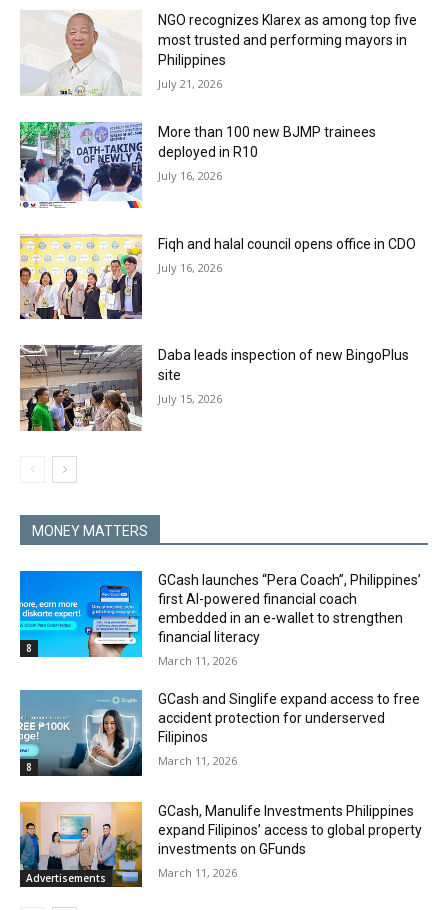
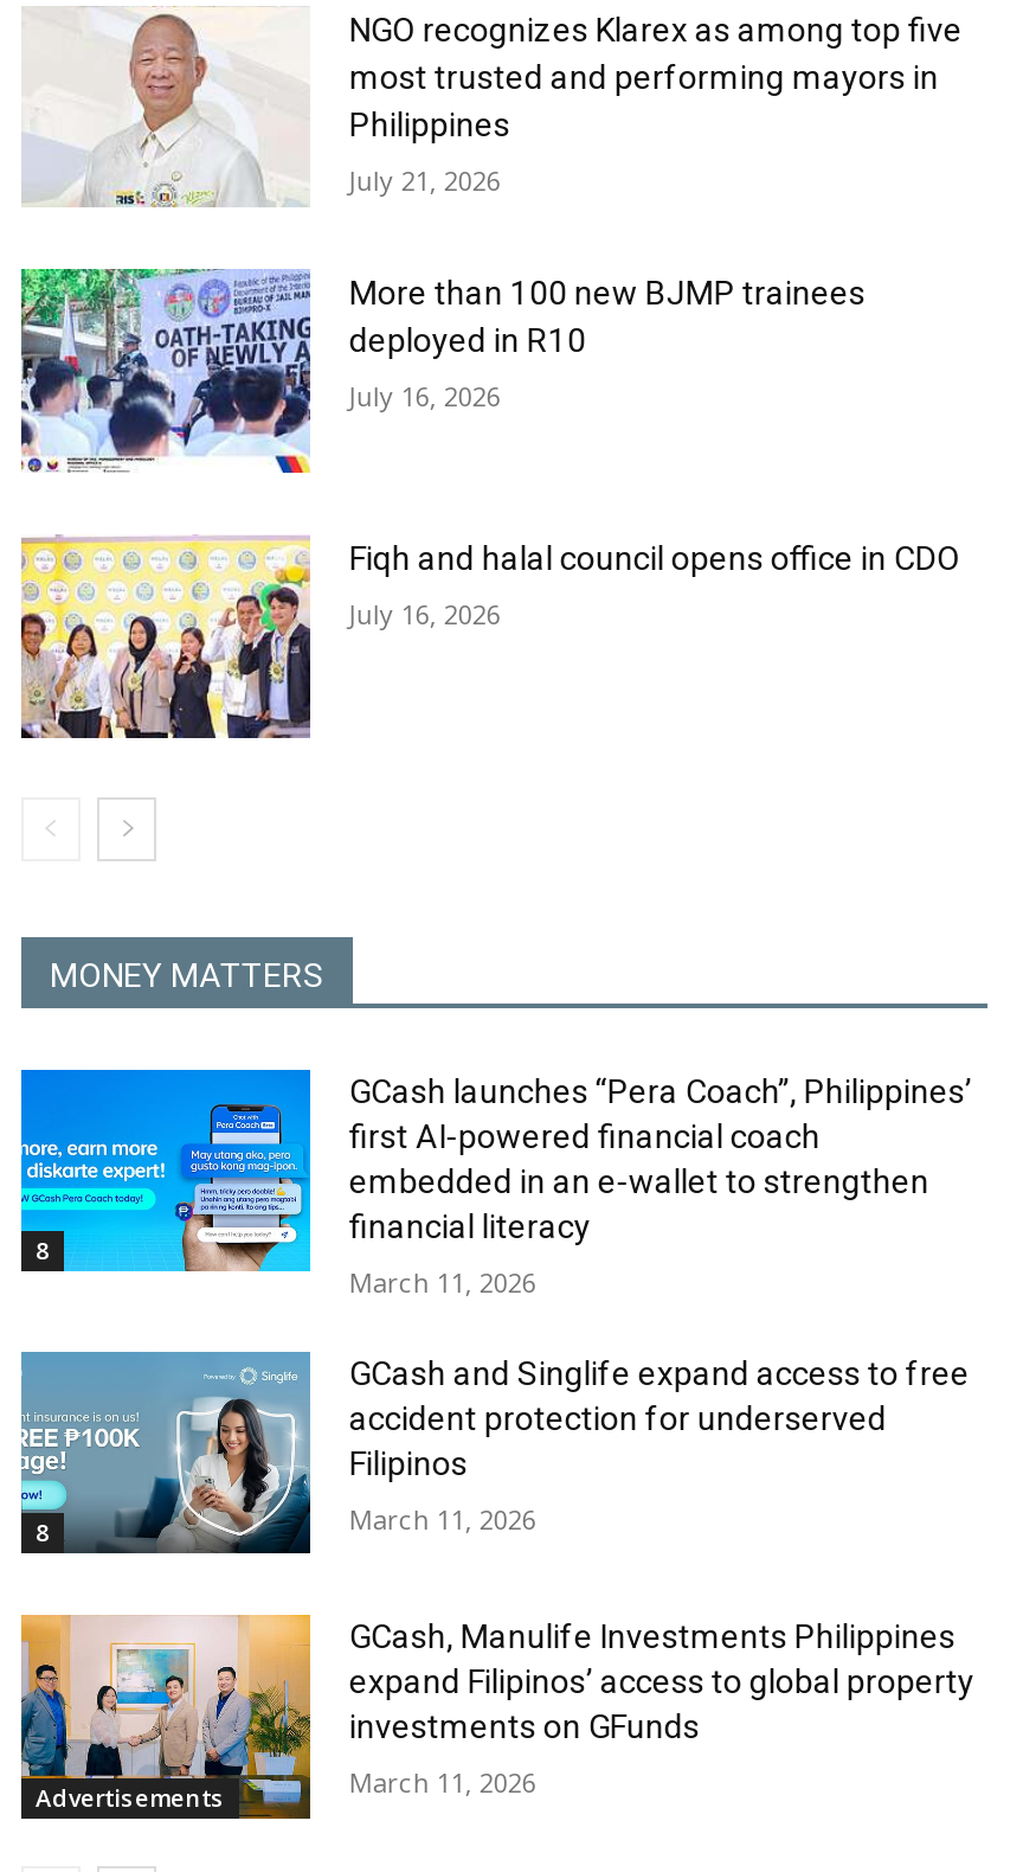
- [image]
- Daba leads inspection of new BingoPlus
- site
- July 15, 2026
